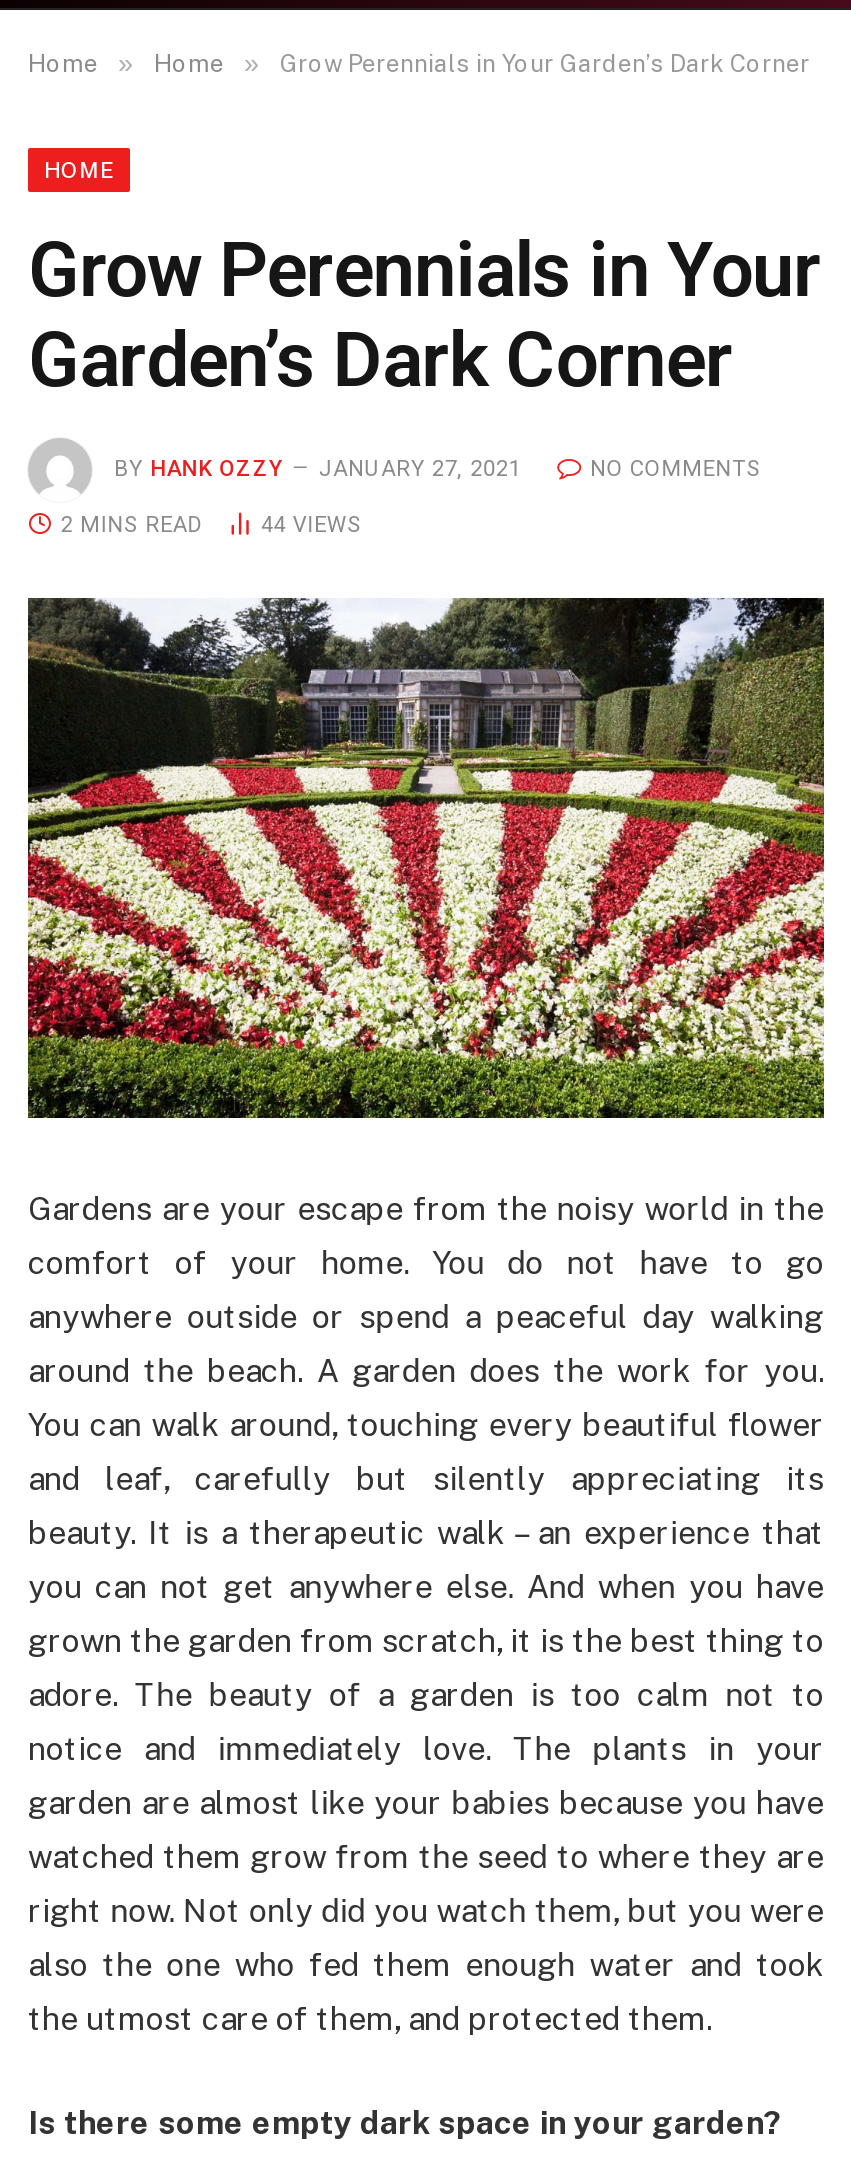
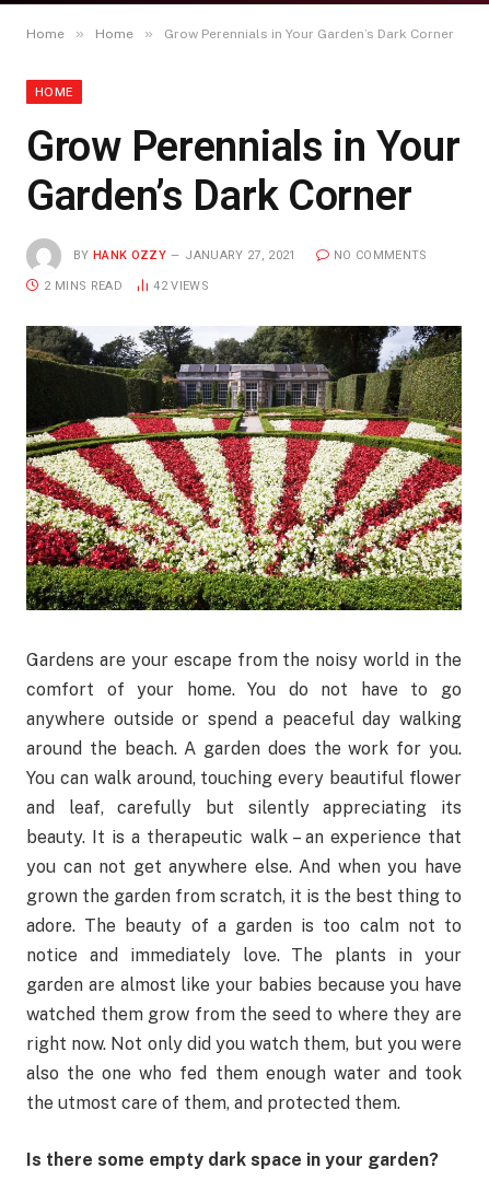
- 44 VIEWS
+ 42 VIEWS
